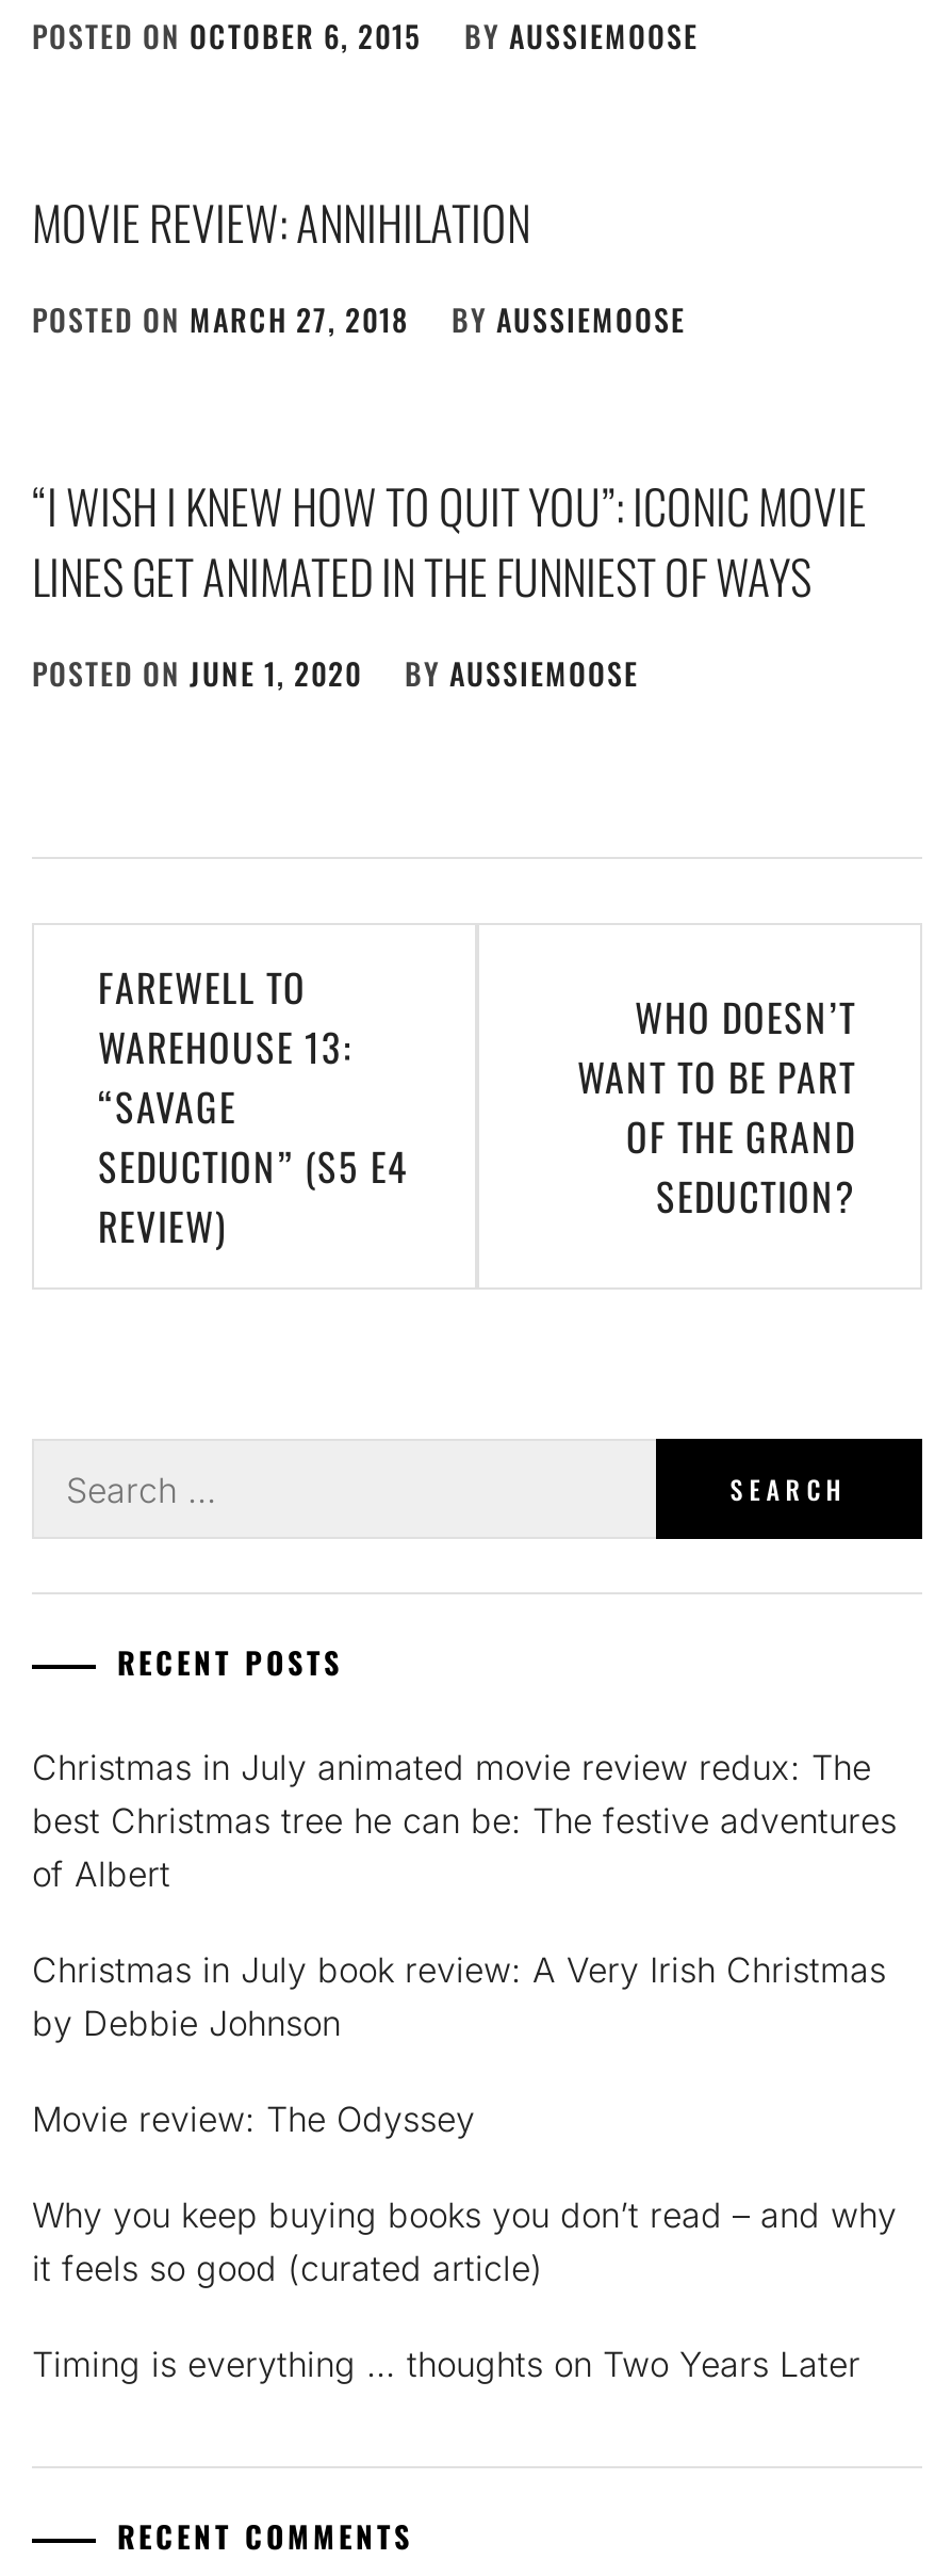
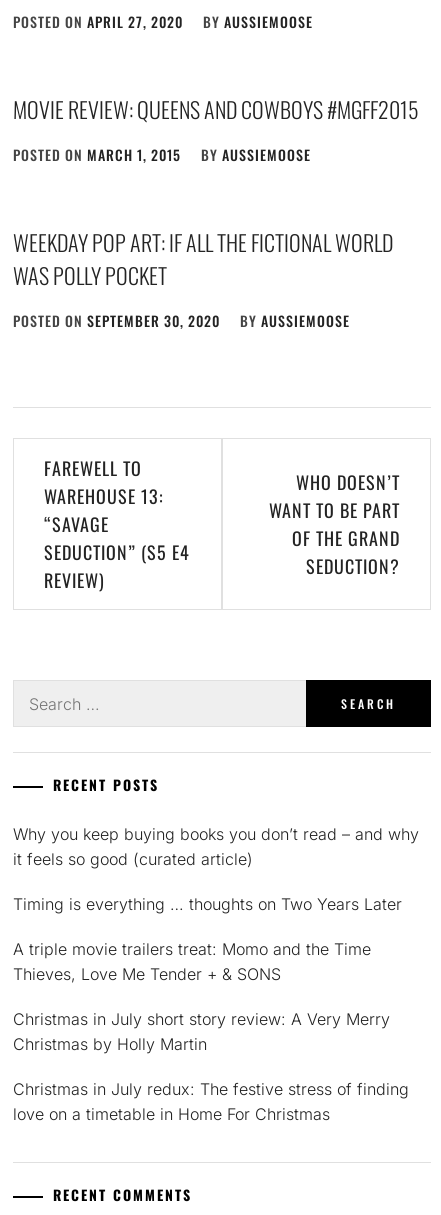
- POSTED ON OCTOBER 6, 2015
+ POSTED ON APRIL 27, 2020

- MOVIE REVIEW: ANNIHILATION
+ MOVIE REVIEW: QUEENS AND COWBOYS #MGFF2015

- POSTED ON MARCH 27, 2018
+ POSTED ON MARCH 1, 2015

- “I WISH I KNEW HOW TO QUIT YOU”: ICONIC MOVIE
- LINES GET ANIMATED IN THE FUNNIEST OF WAYS
+ WEEKDAY POP ART: IF ALL THE FICTIONAL WORLD
+ WAS POLLY POCKET

- POSTED ON JUNE 1, 2020
+ POSTED ON SEPTEMBER 30, 2020

- Christmas in July animated movie review redux: The
- best Christmas tree he can be: The festive adventures
- of Albert
- Christmas in July book review: A Very Irish Christmas
- by Debbie Johnson
- Movie review: The Odyssey

moved up: Why you keep buying books you don’t read – and why | it feels so good (curated article) | Timing is everything … thoughts on Two Years Later

+ A triple movie trailers treat: Momo and the Time
+ Thieves, Love Me Tender + & SONS
+ Christmas in July short story review: A Very Merry
+ Christmas by Holly Martin
+ Christmas in July redux: The festive stress of finding
+ love on a timetable in Home For Christmas
